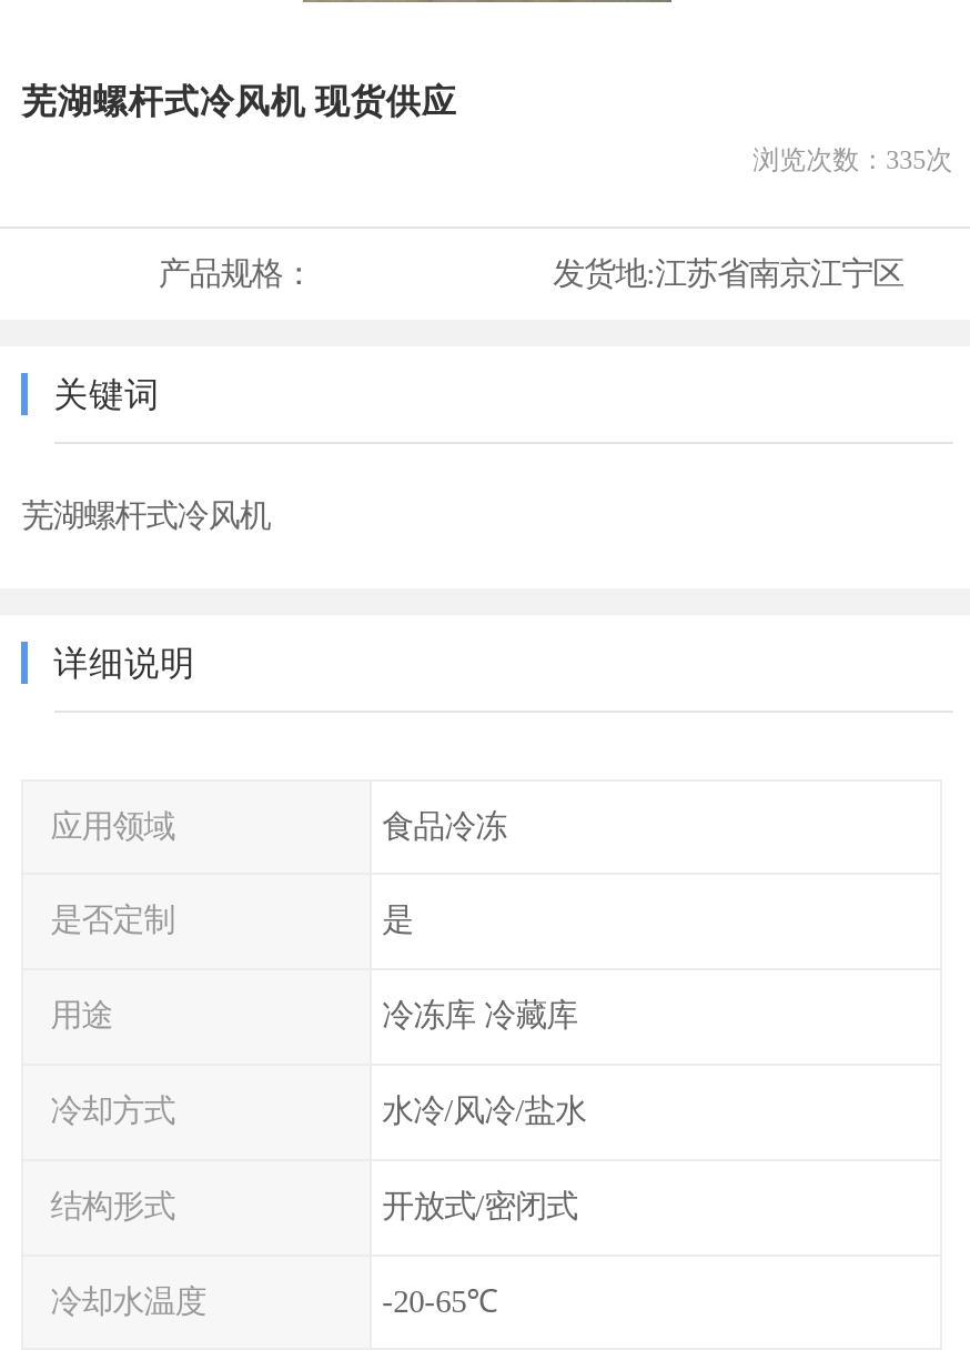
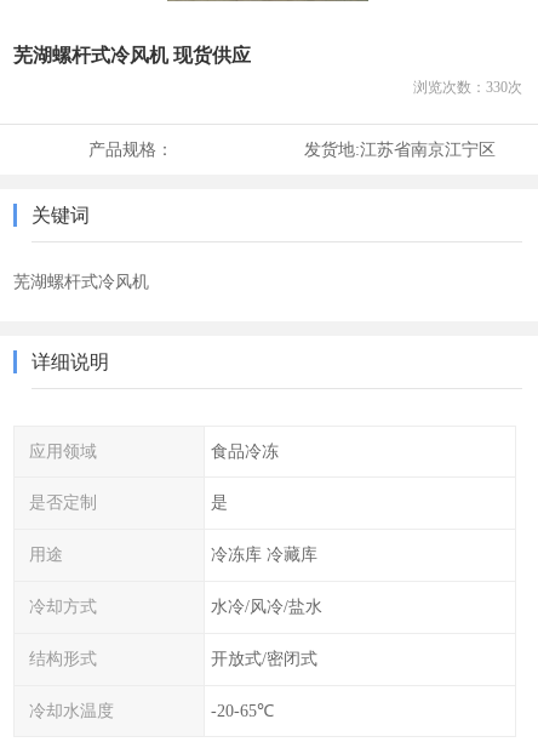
- 浏览次数：335次
+ 浏览次数：330次
